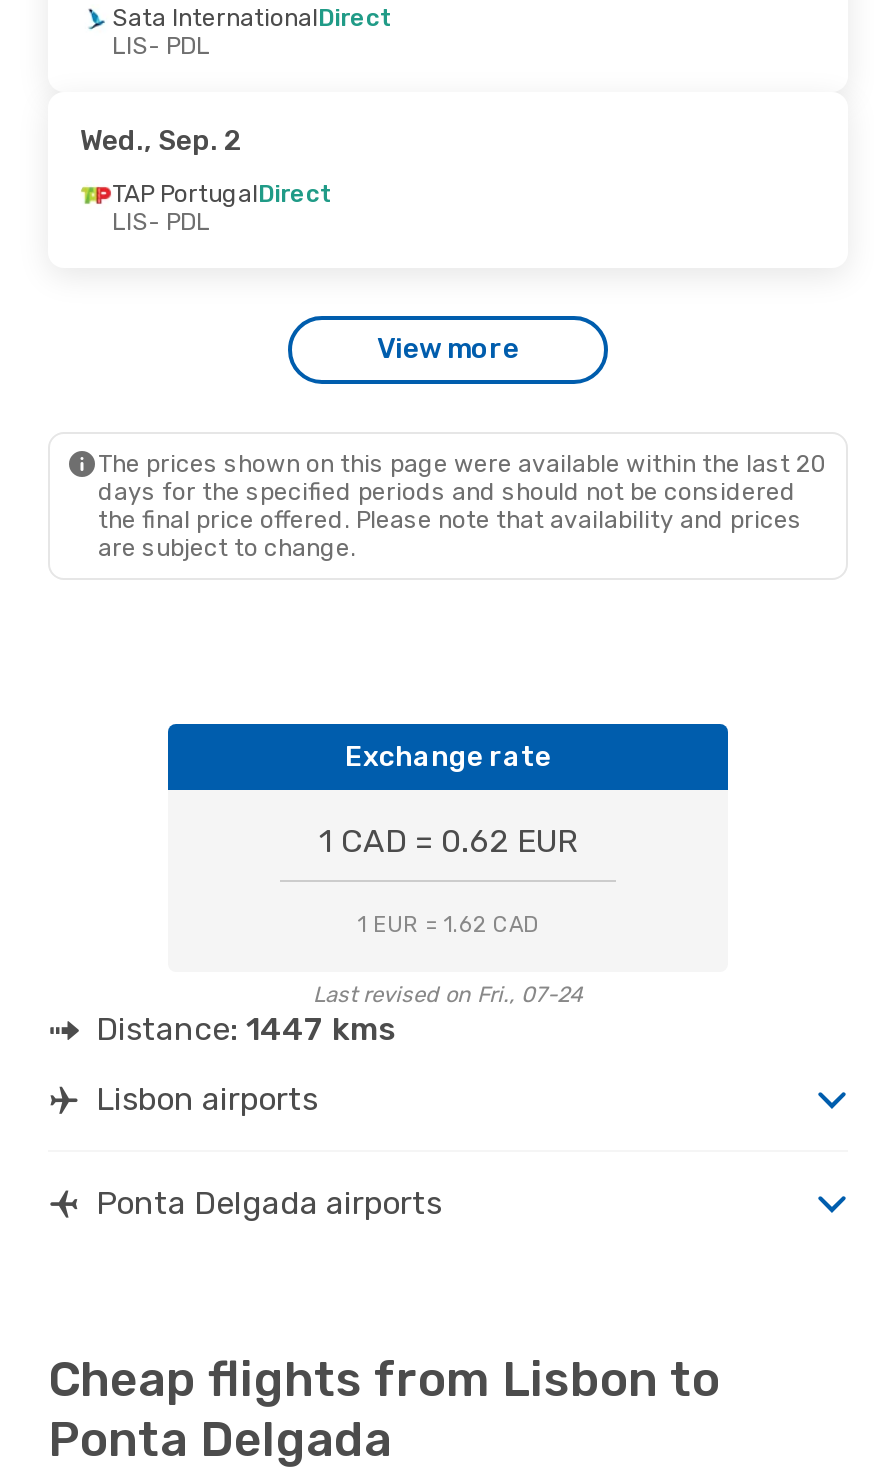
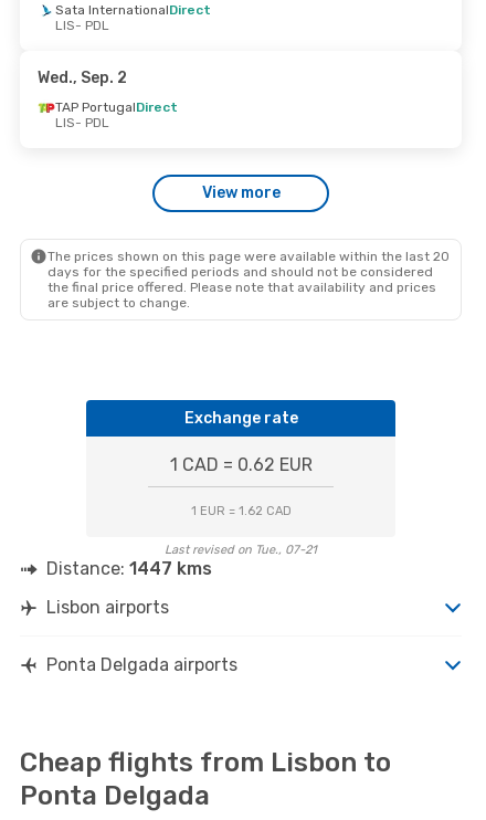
- Last revised on Fri., 07-24
+ Last revised on Tue., 07-21
